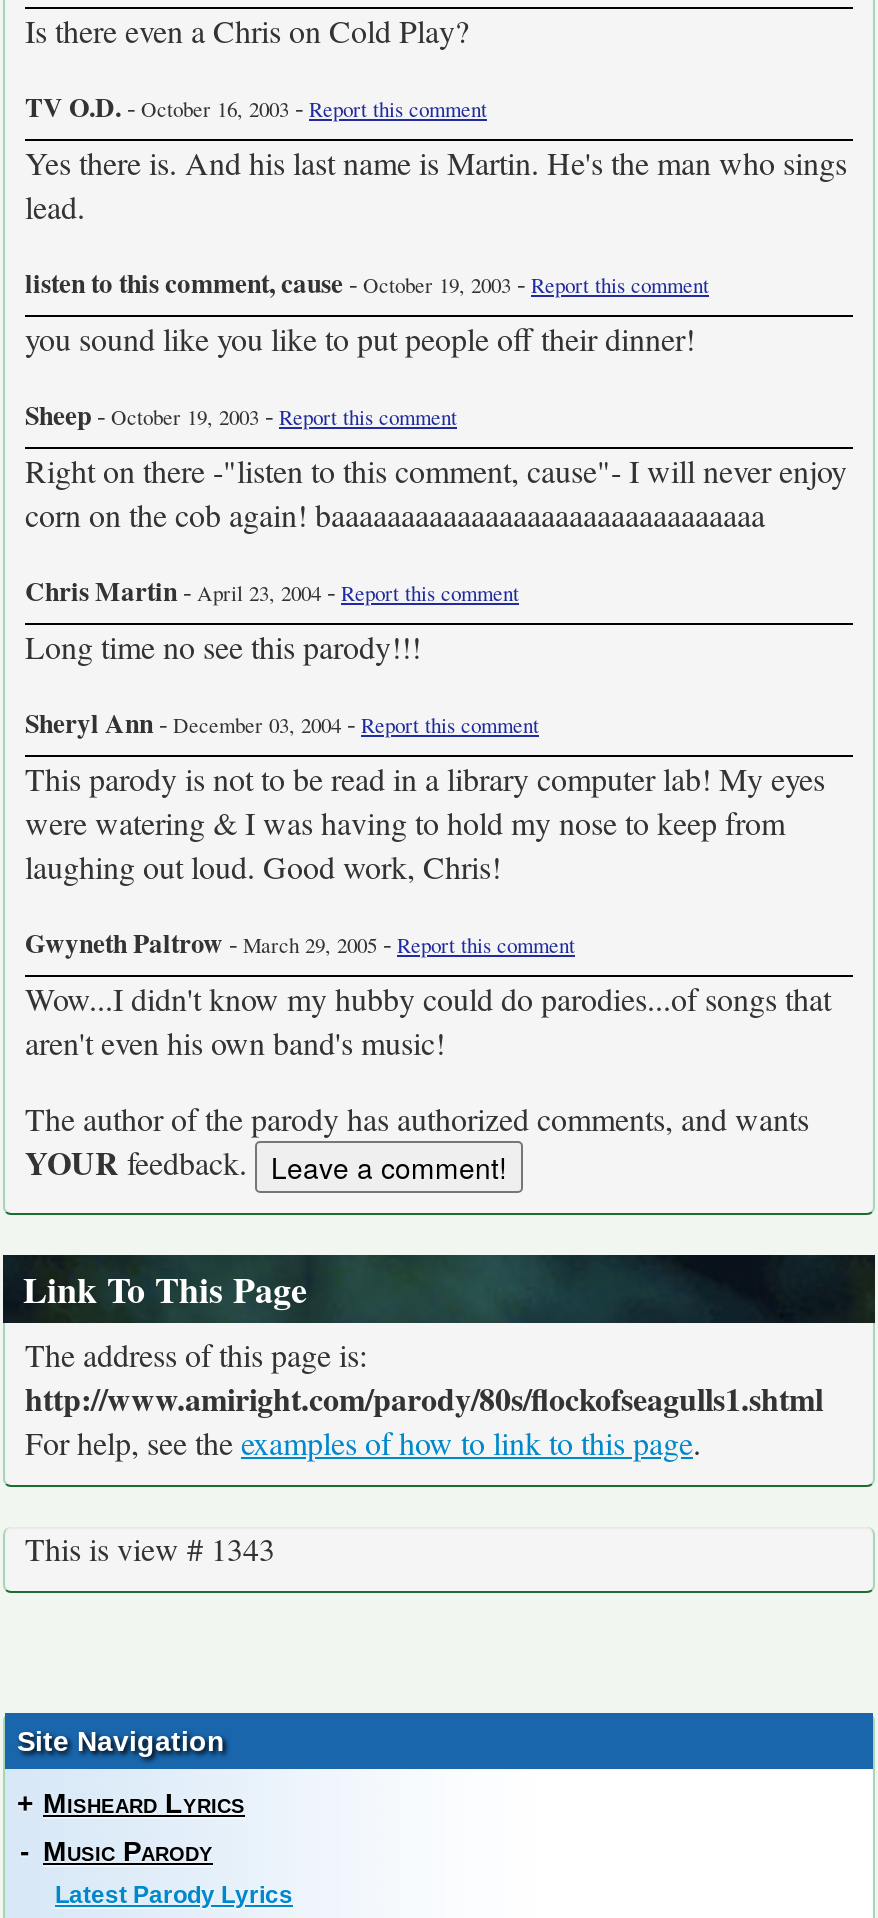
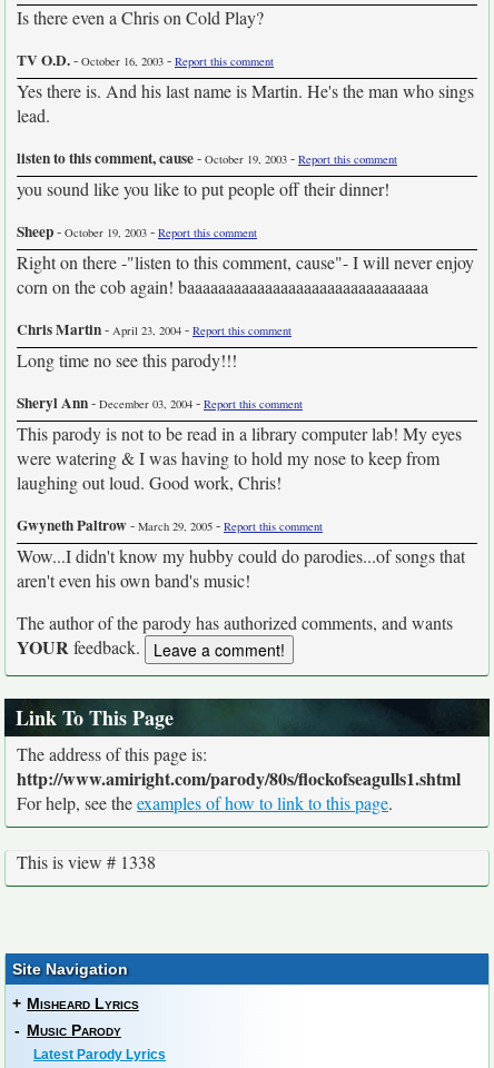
- This is view # 1343
+ This is view # 1338
